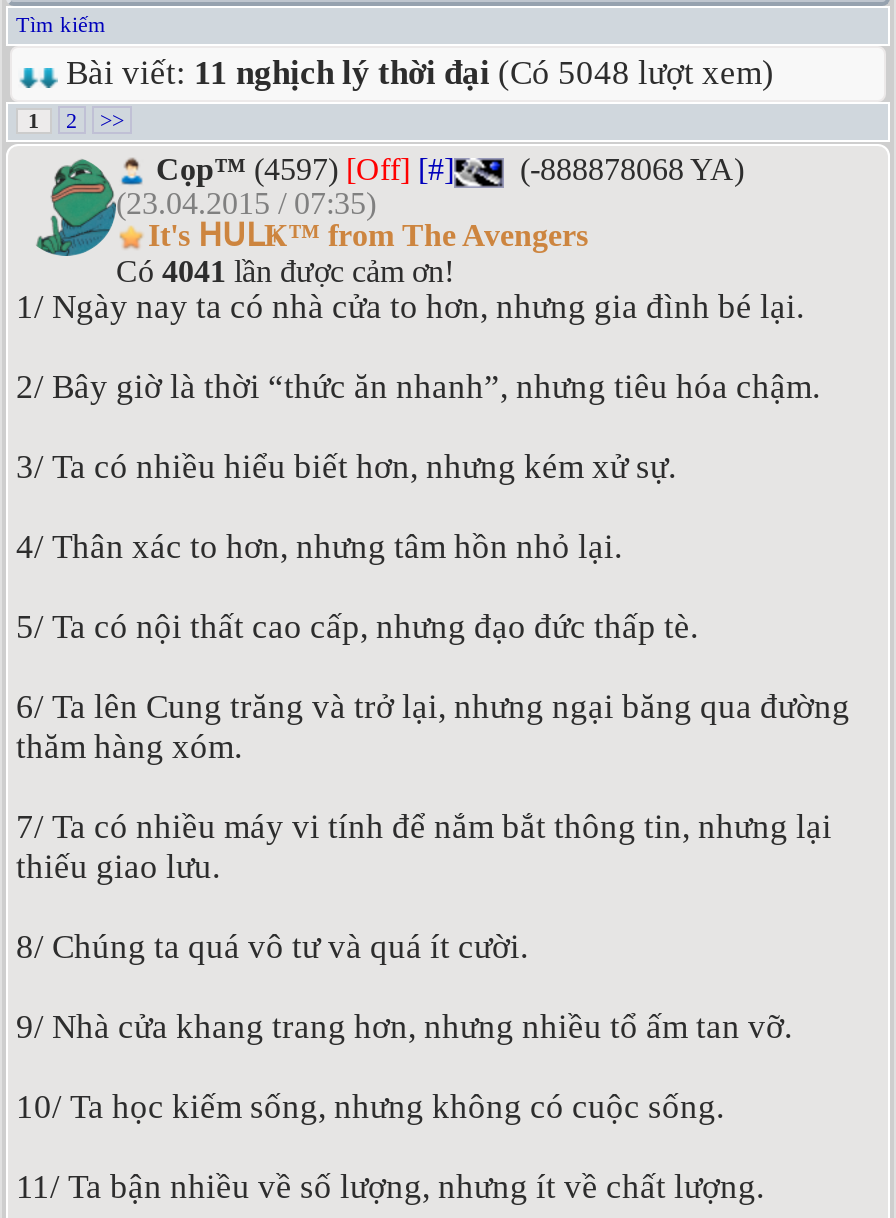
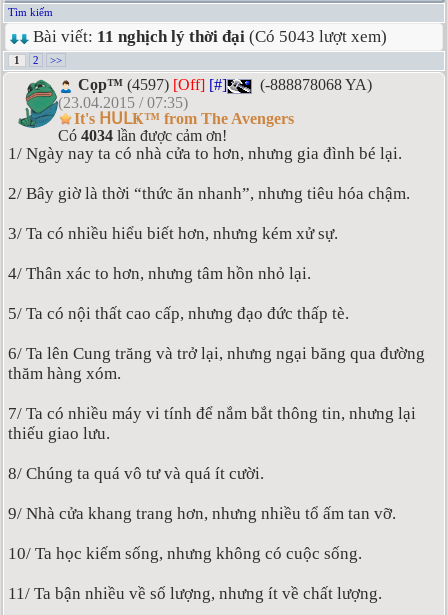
- Bài viết: 11 nghịch lý thời đại (Có 5048 lượt xem)
+ Bài viết: 11 nghịch lý thời đại (Có 5043 lượt xem)

- Có 4041 lần được cảm ơn!
+ Có 4034 lần được cảm ơn!
